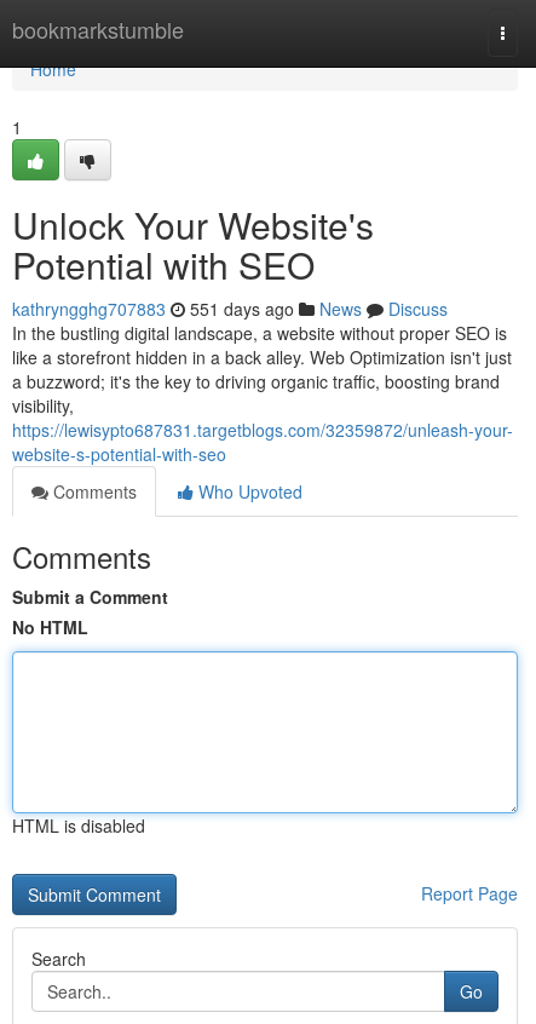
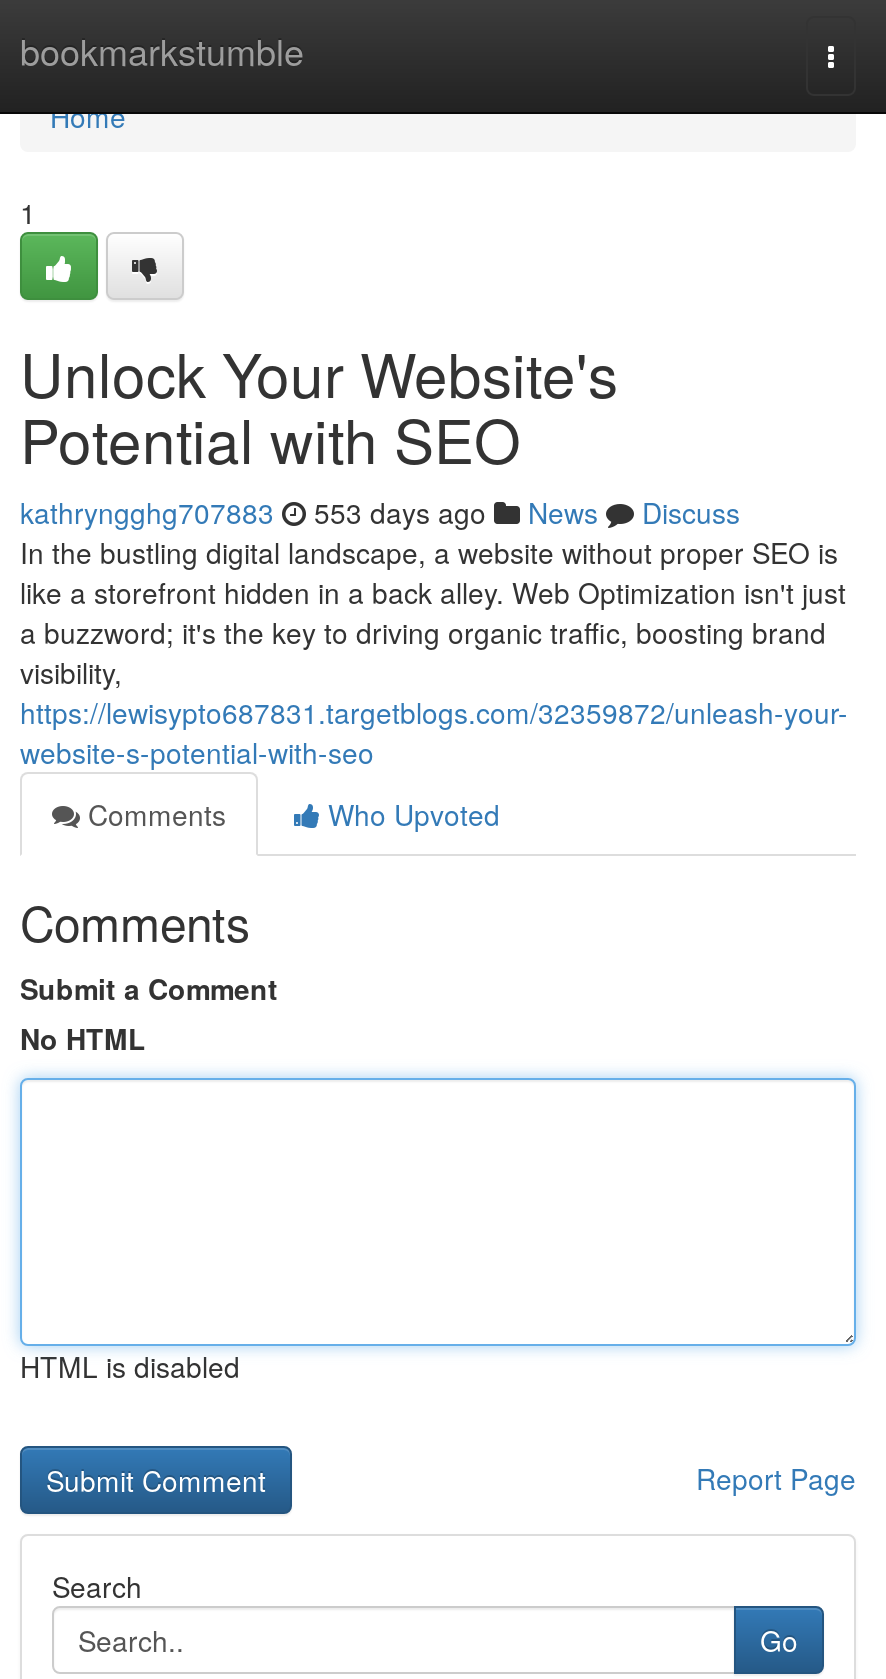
- kathryngghg707883 551 days ago News Discuss
+ kathryngghg707883 553 days ago News Discuss
